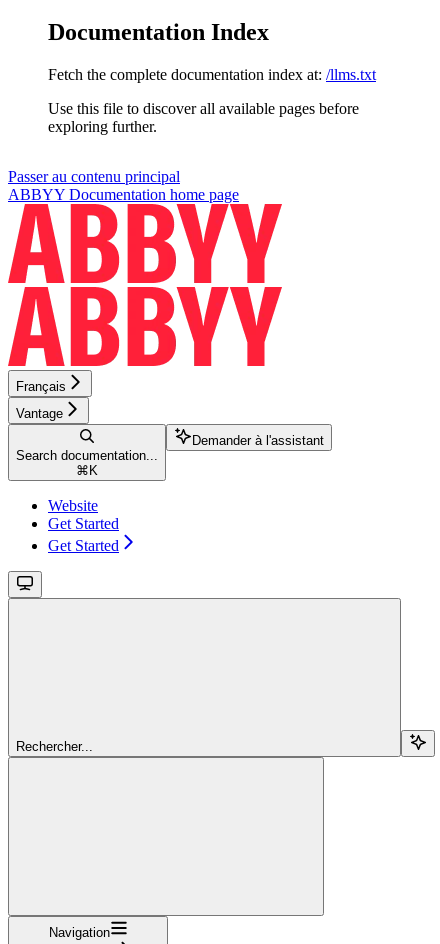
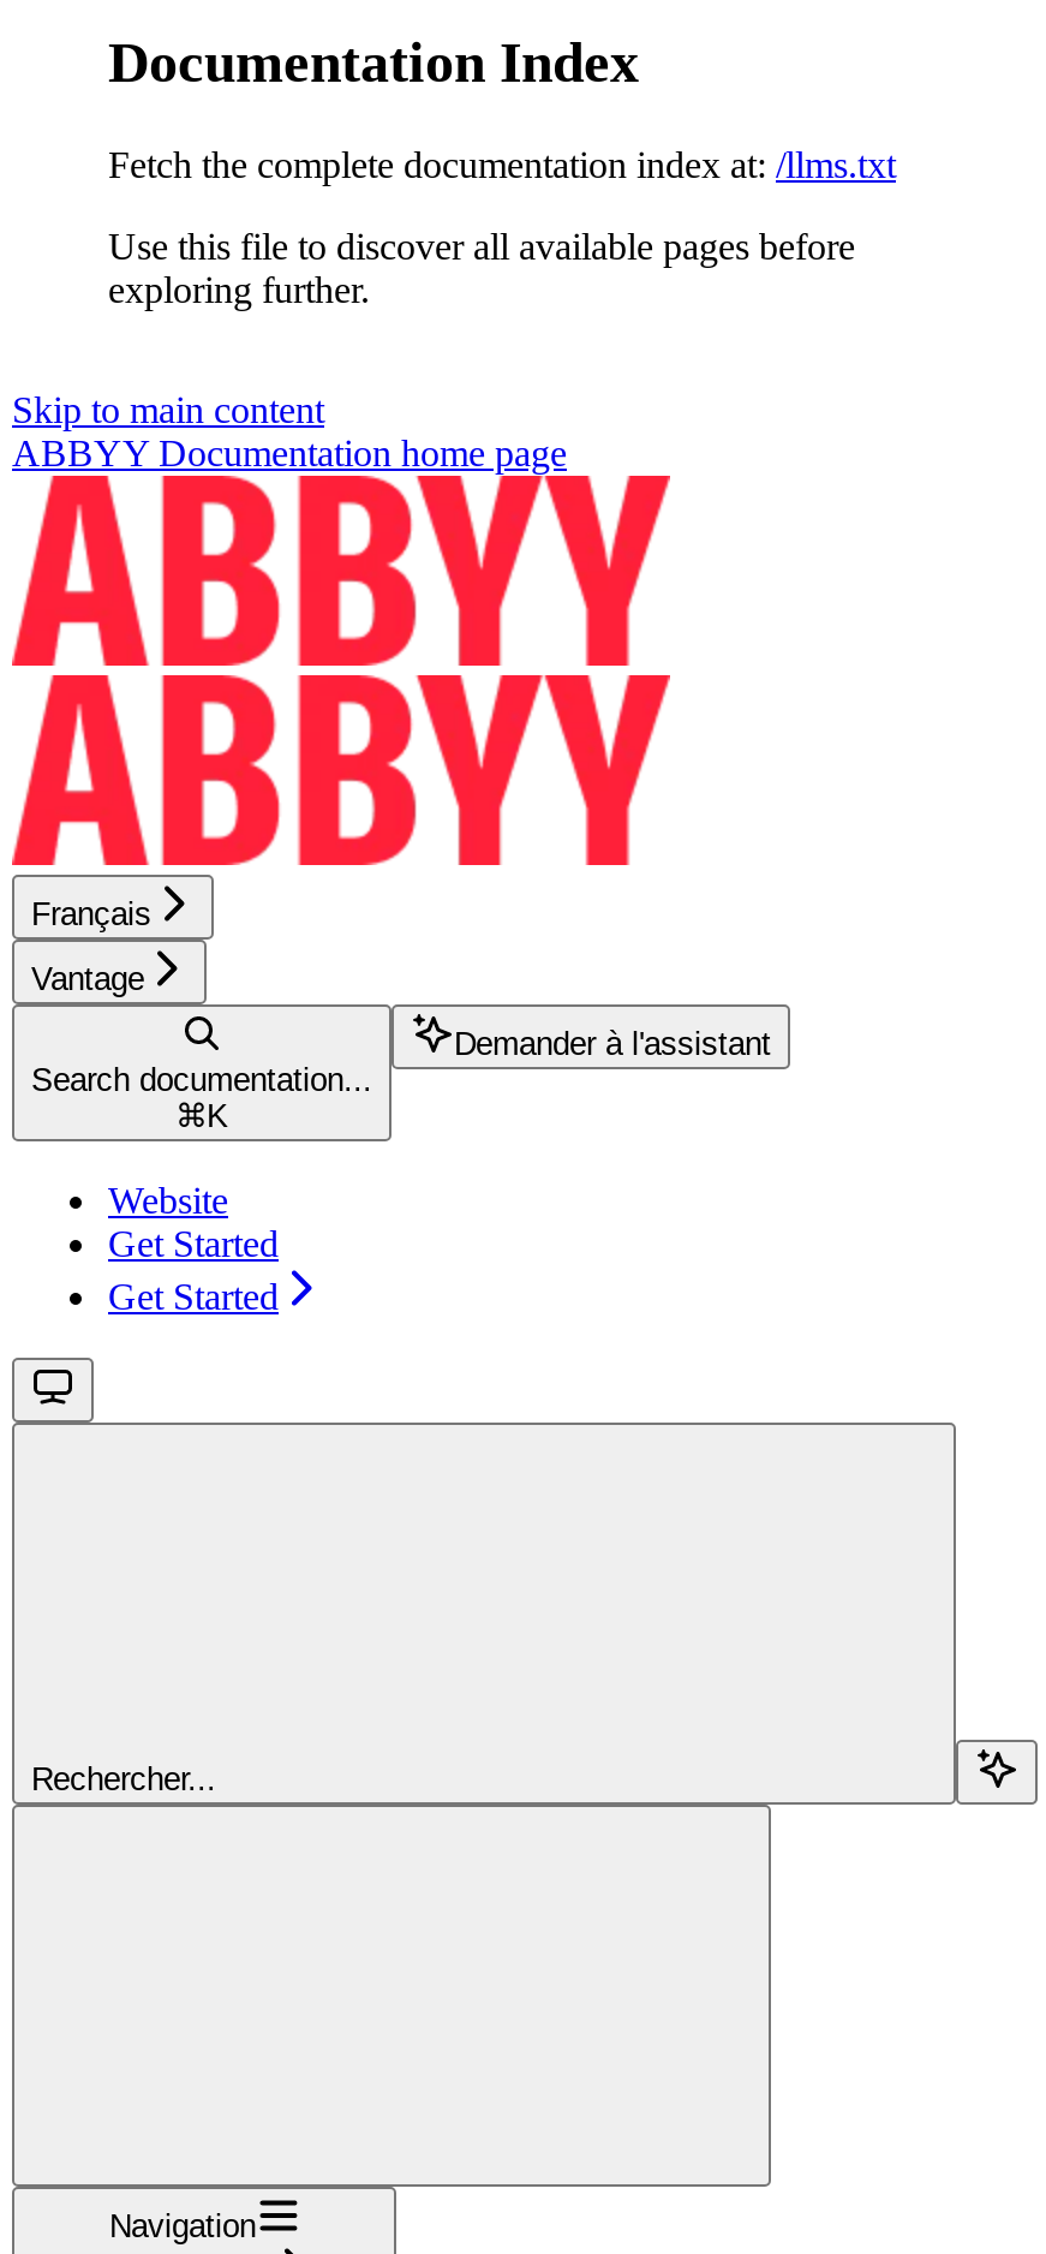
- Passer au contenu principal
+ Skip to main content
